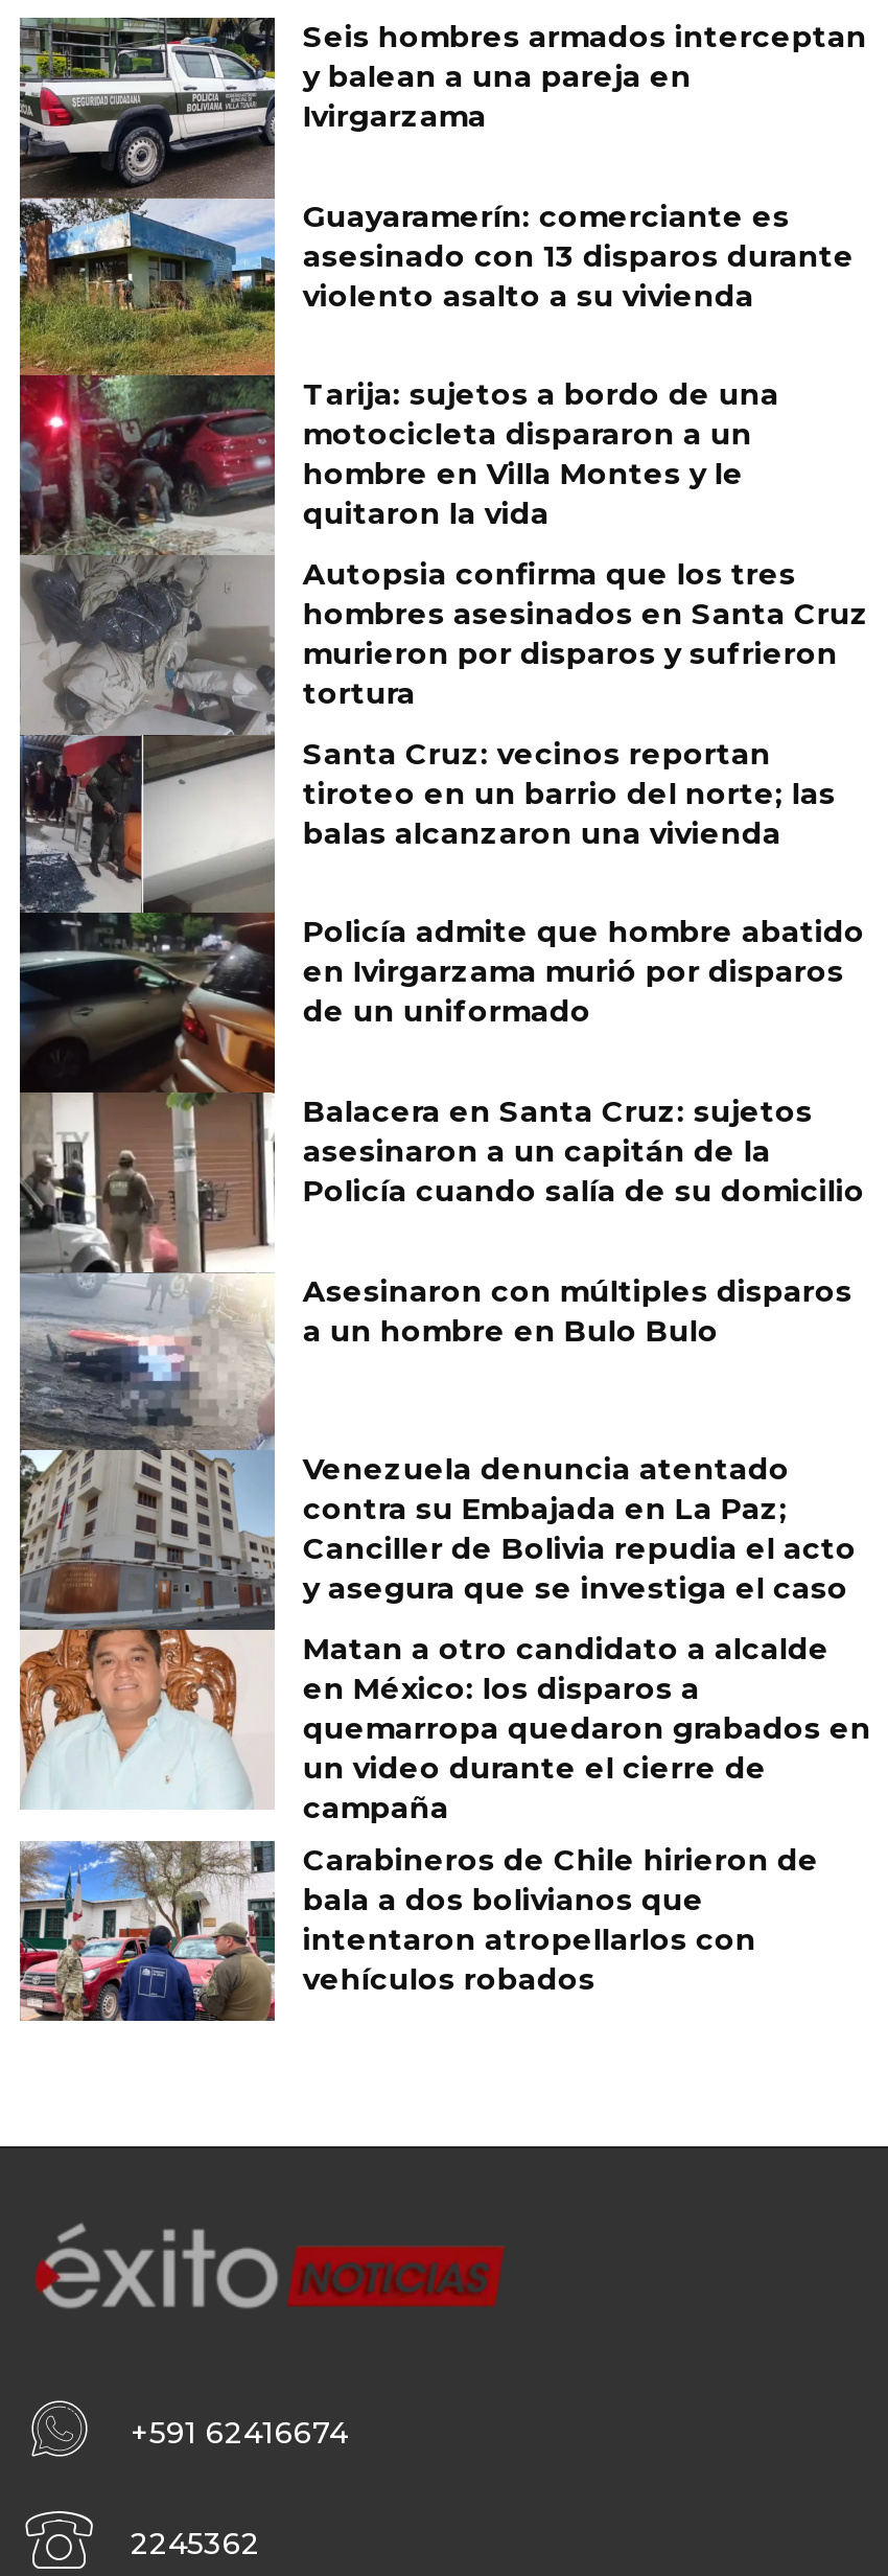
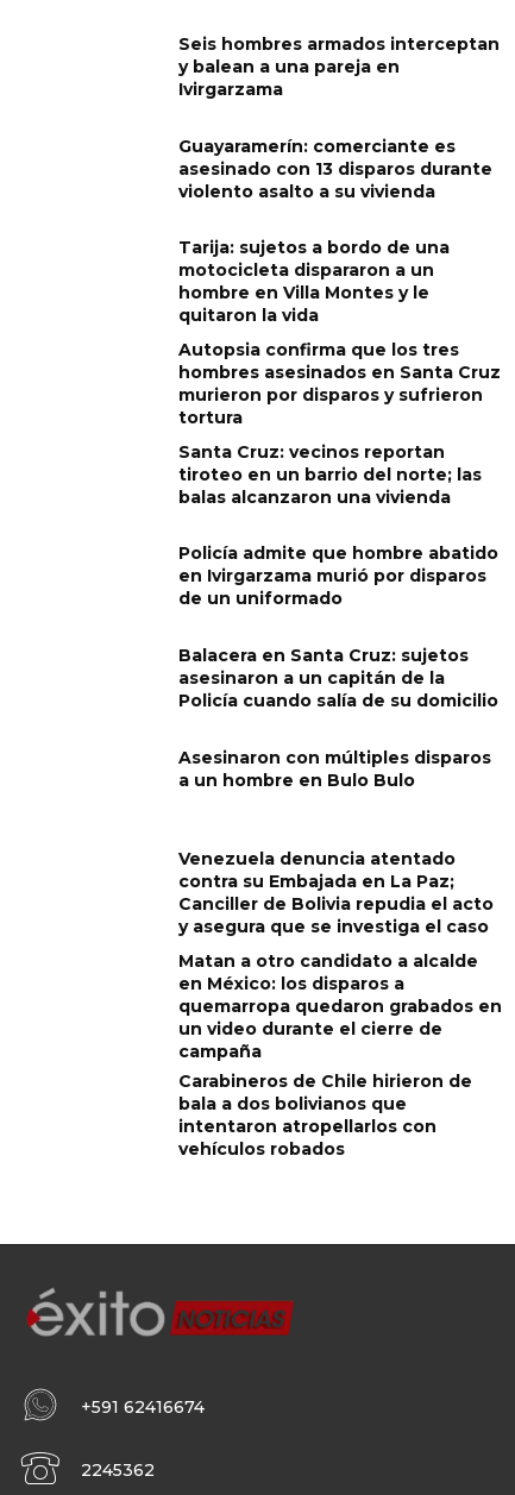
- [image]

- [image]
